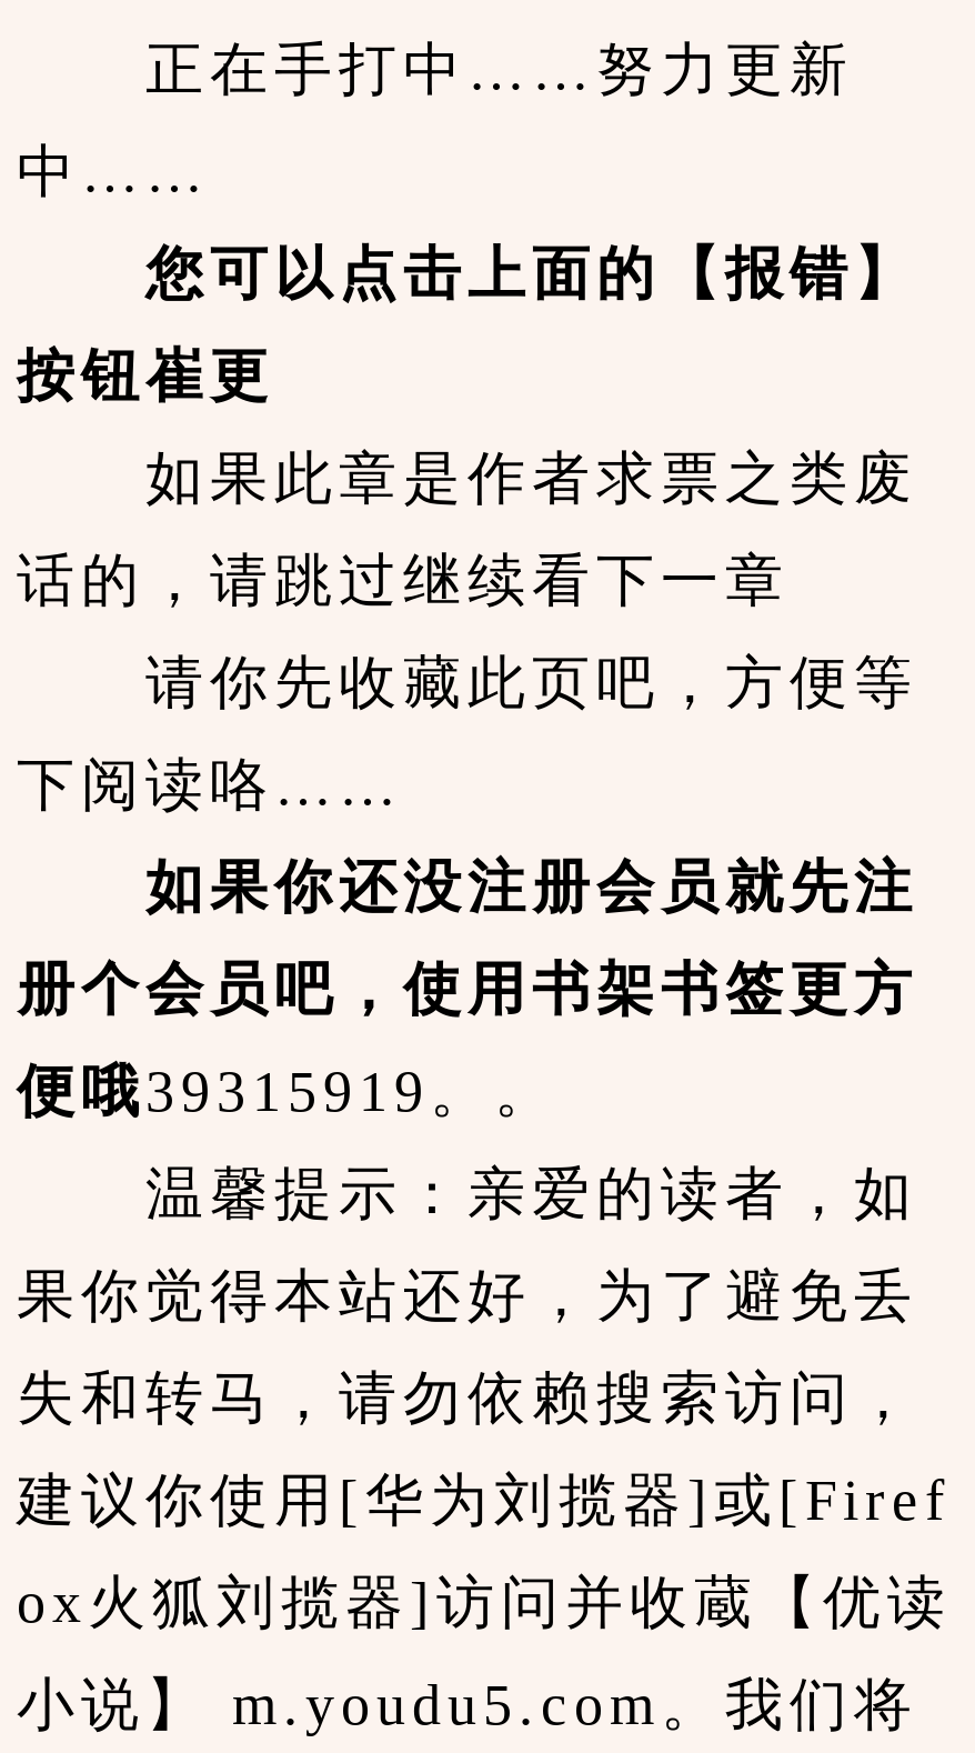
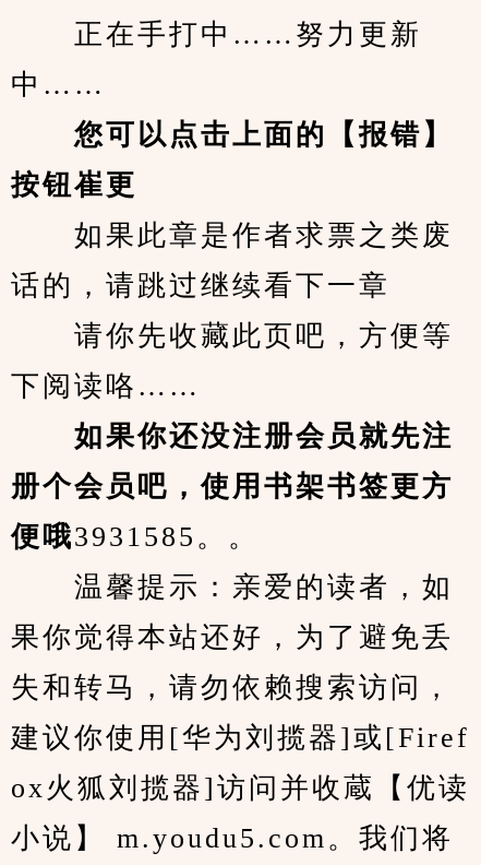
- 便哦39315919。。
+ 便哦3931585。。
